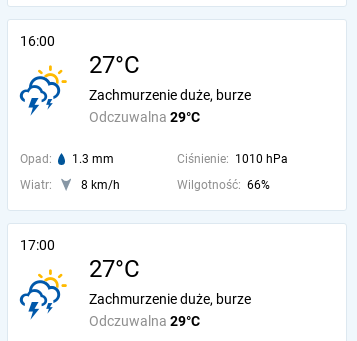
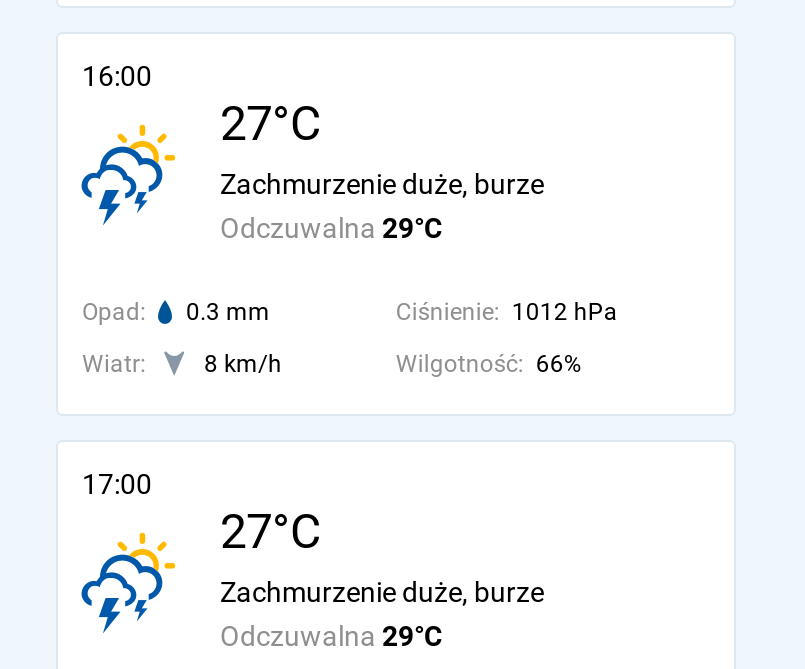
- Opad: 1.3 mm
+ Opad: 0.3 mm

- Ciśnienie: 1010 hPa
+ Ciśnienie: 1012 hPa
